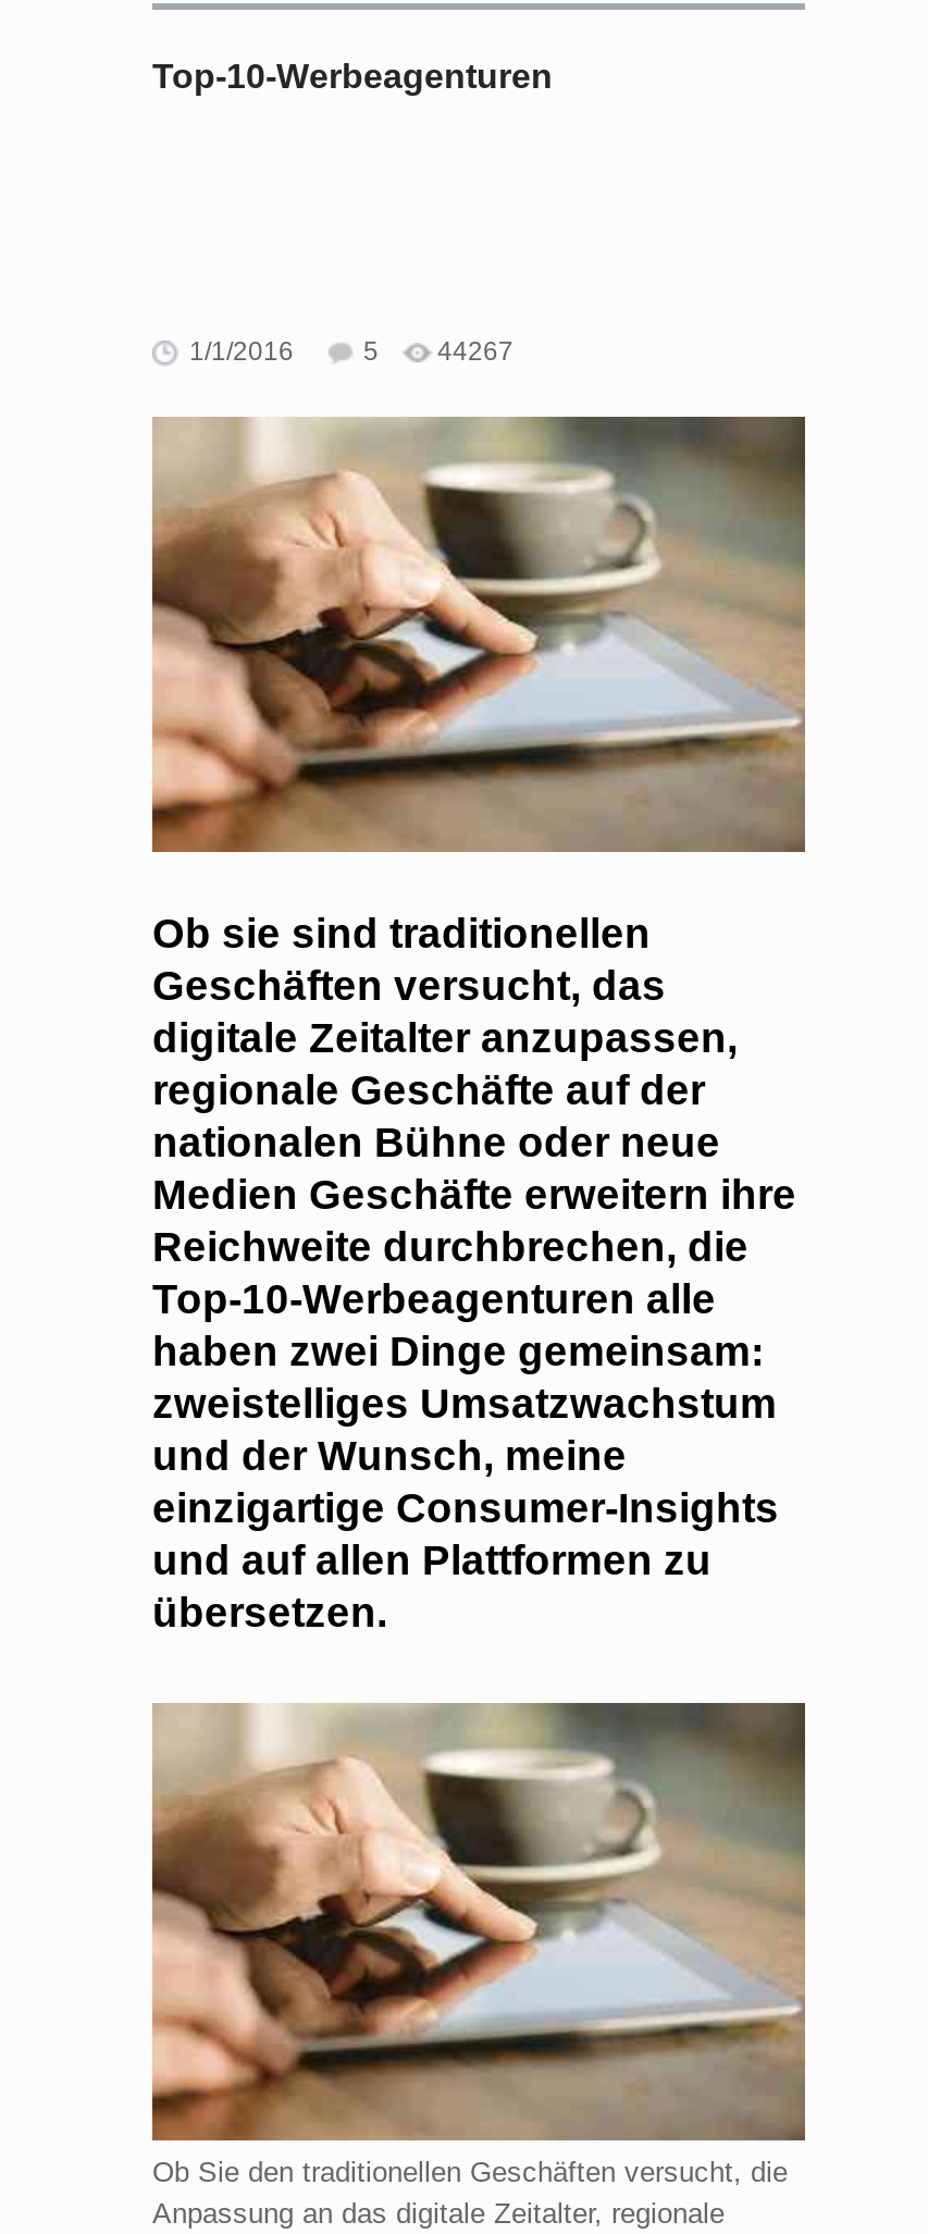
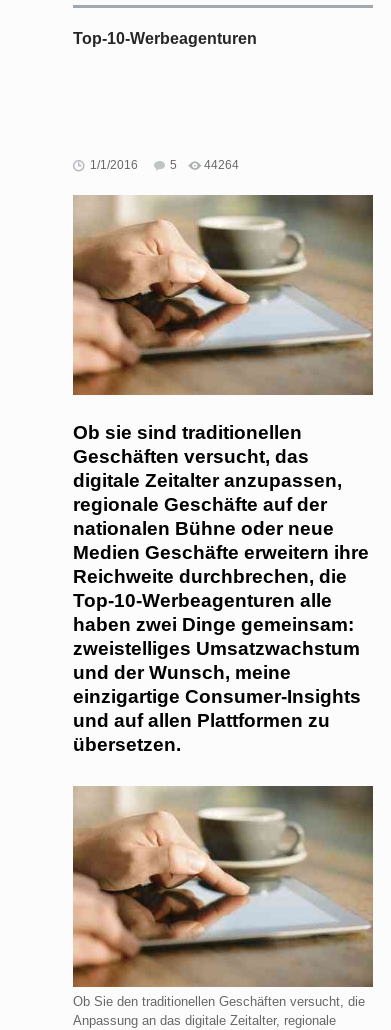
- 5 44267
+ 5 44264
